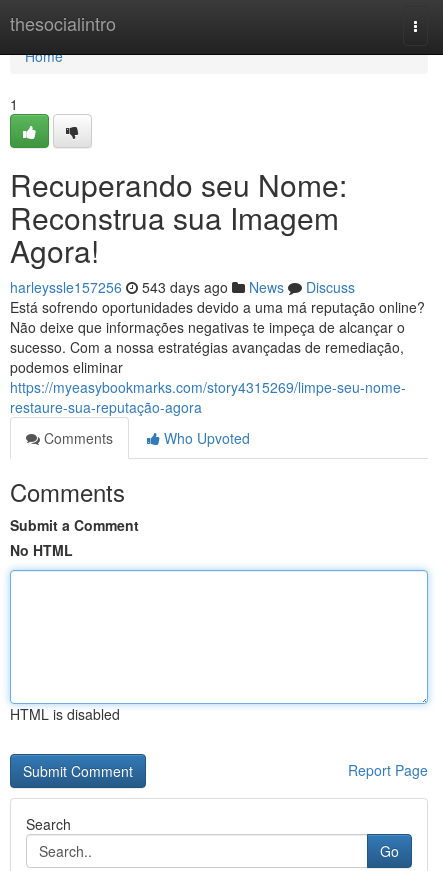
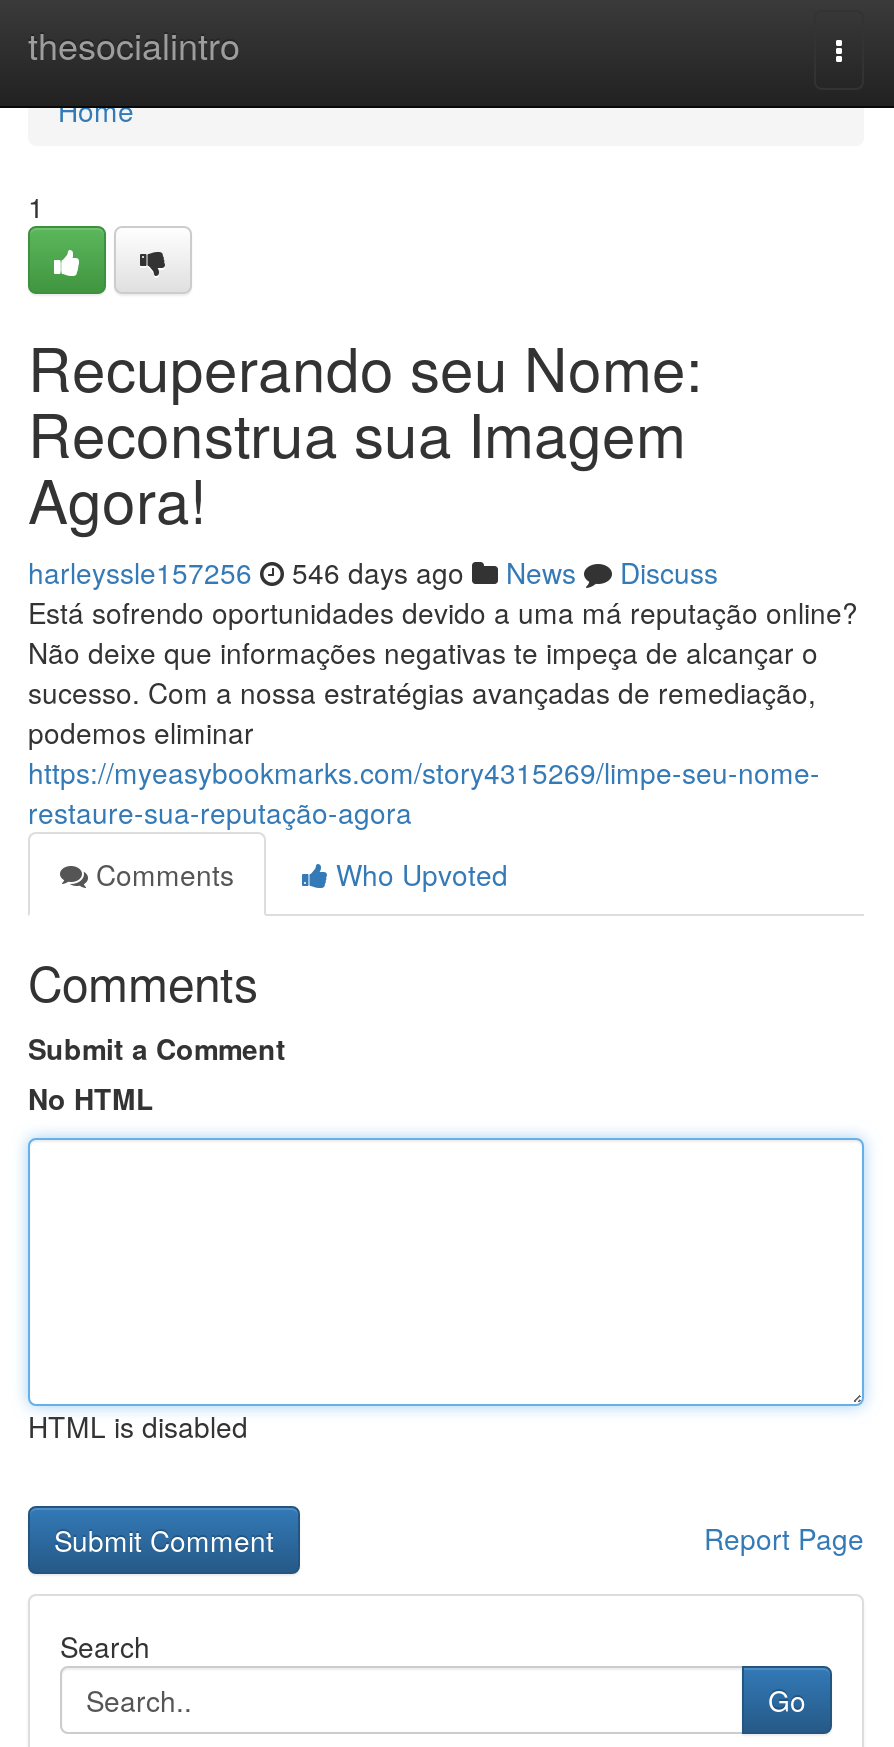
- harleyssle157256 543 days ago News Discuss
+ harleyssle157256 546 days ago News Discuss
